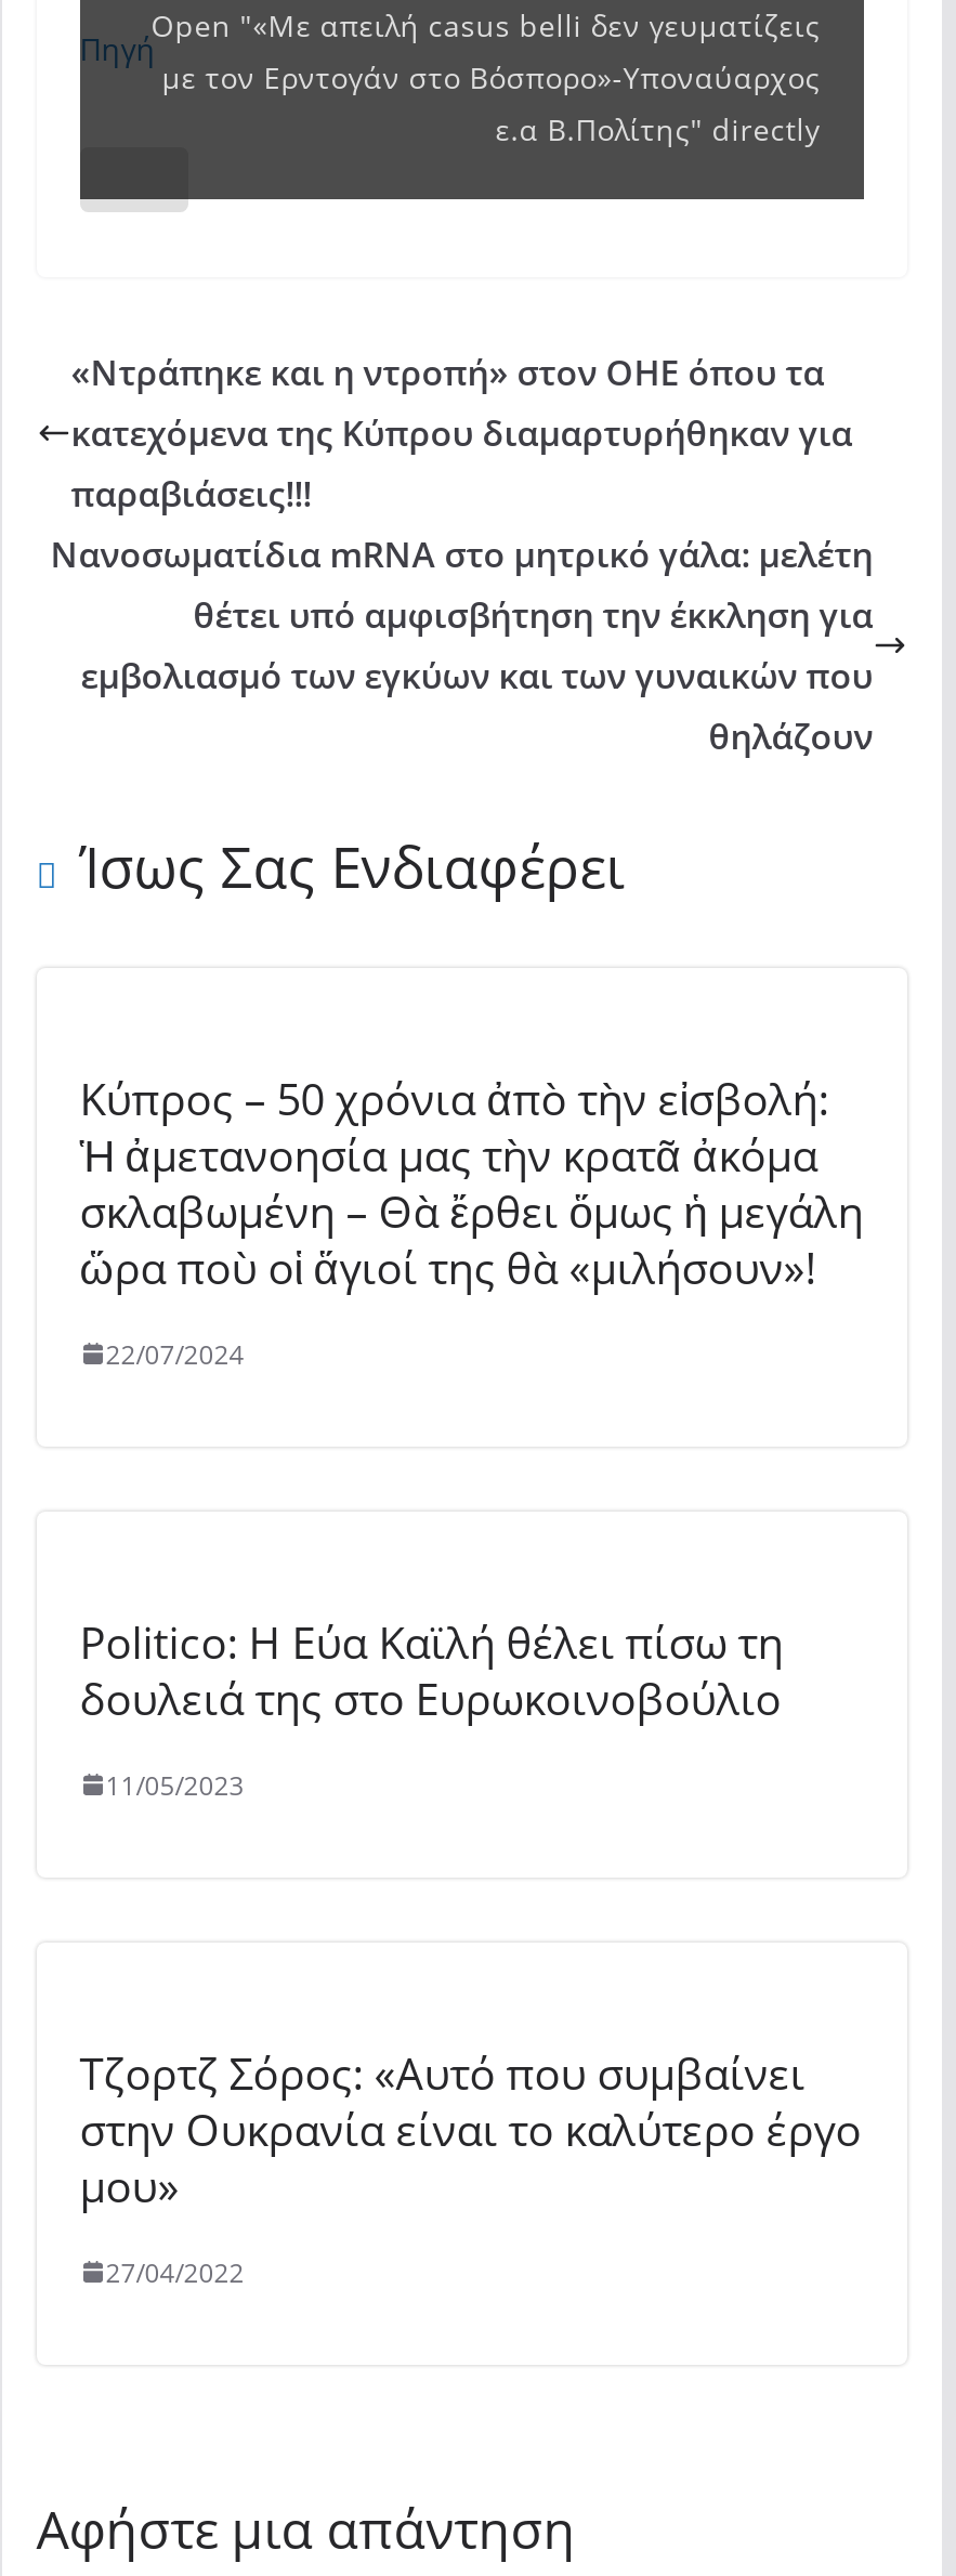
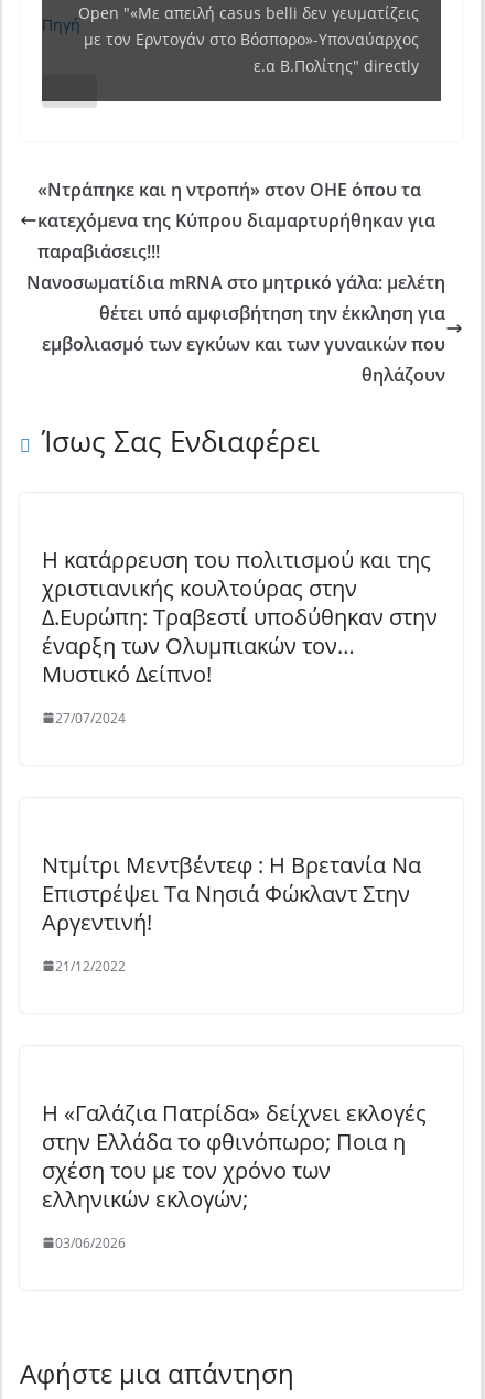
- Κύπρος – 50 χρόνια ἀπὸ τὴν εἰσβολή:
- Ἡ ἀμετανοησία μας τὴν κρατᾶ ἀκόμα
- σκλαβωμένη – Θὰ ἔρθει ὅμως ἡ μεγάλη
- ὥρα ποὺ οἱ ἅγιοί της θὰ «μιλήσουν»!
+ Η κατάρρευση του πολιτισμού και της
+ χριστιανικής κουλτούρας στην
+ Δ.Ευρώπη: Τραβεστί υποδύθηκαν στην
+ έναρξη των Ολυμπιακών τον…
+ Μυστικό Δείπνο!

- 22/07/2024
+ 27/07/2024

- Politico: Η Εύα Καϊλή θέλει πίσω τη
- δουλειά της στο Ευρωκοινοβούλιο
+ Ντμίτρι Μεντβέντεφ : Η Βρετανία Να
+ Επιστρέψει Τα Νησιά Φώκλαντ Στην
+ Αργεντινή!

- 11/05/2023
+ 21/12/2022

- Τζορτζ Σόρος: «Αυτό που συμβαίνει
- στην Ουκρανία είναι το καλύτερο έργο
- μου»
+ Η «Γαλάζια Πατρίδα» δείχνει εκλογές
+ στην Ελλάδα το φθινόπωρο; Ποια η
+ σχέση του με τον χρόνο των
+ ελληνικών εκλογών;

- 27/04/2022
+ 03/06/2026
